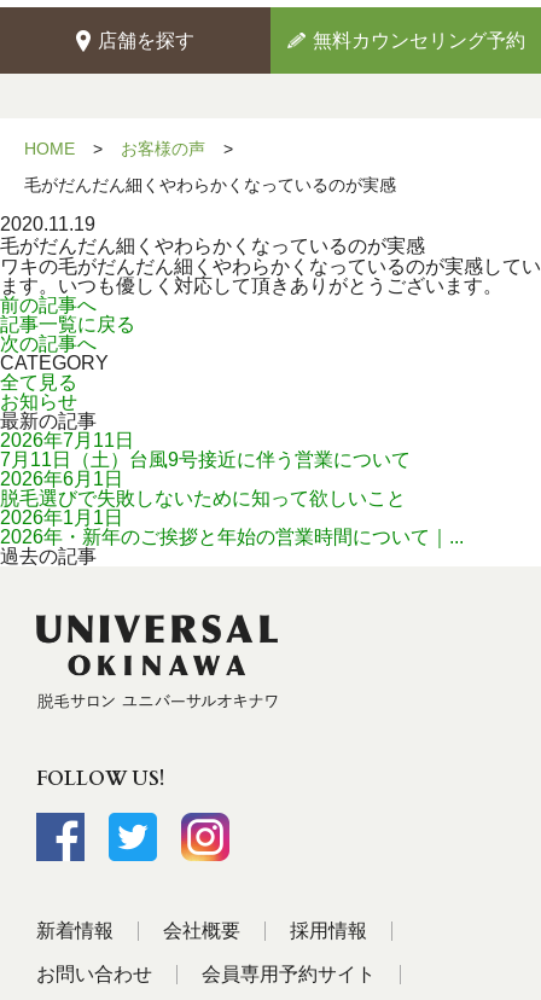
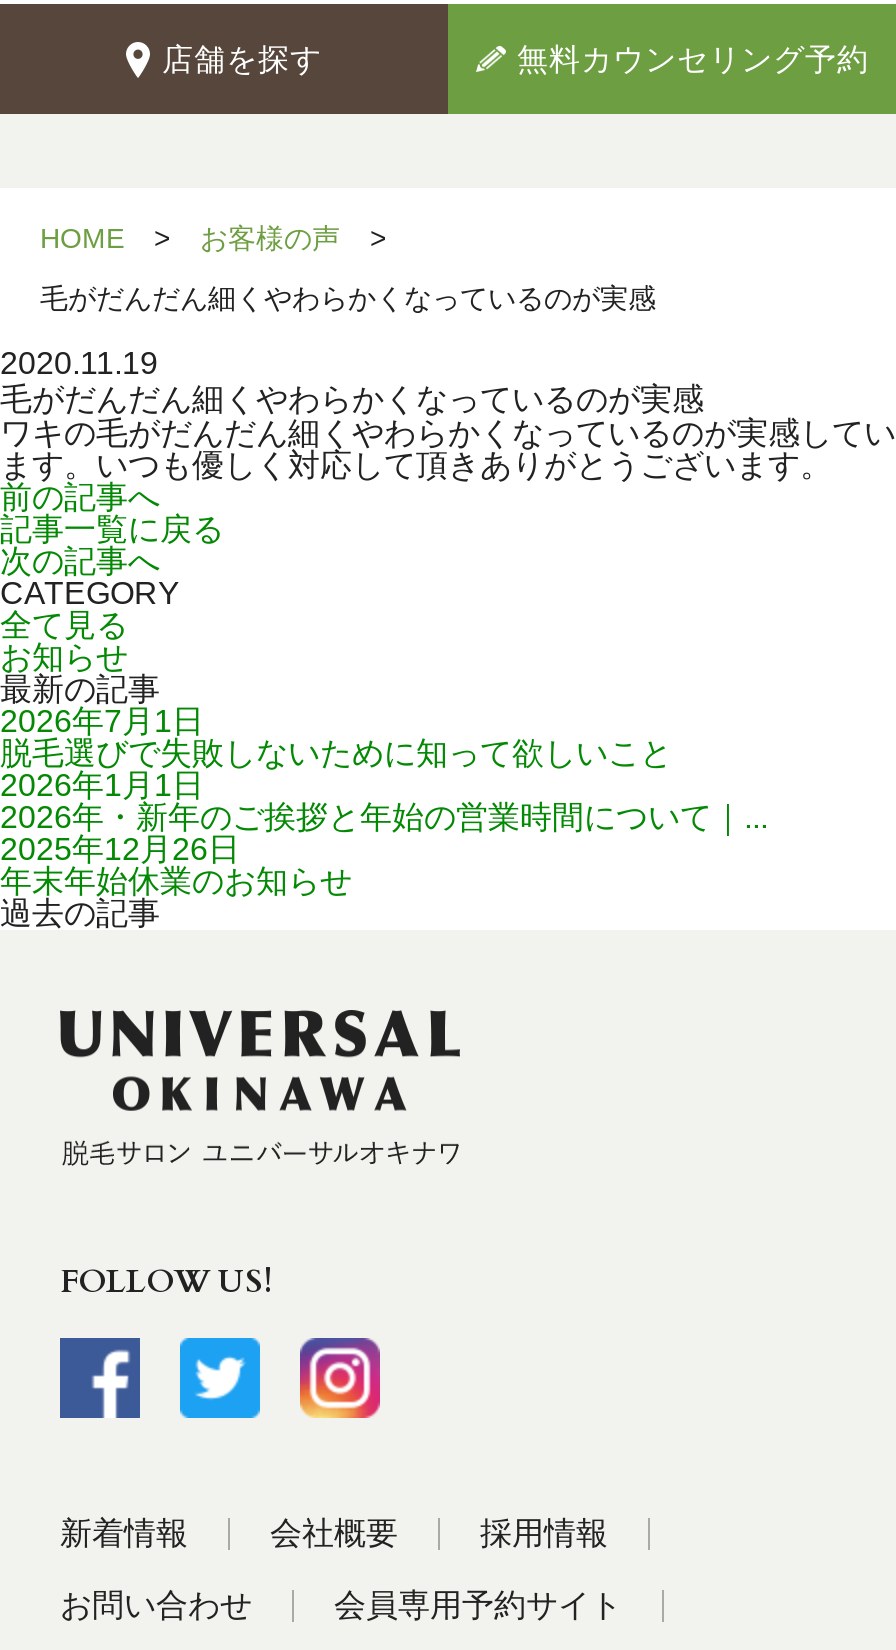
- 2026年7月11日
- 7月11日（土）台風9号接近に伴う営業について
- 2026年6月1日
+ 2026年7月1日

moved up: 脱毛選びで失敗しないために知って欲しいこと | 2026年1月1日 | 2026年・新年のご挨拶と年始の営業時間について｜...

+ 2025年12月26日
+ 年末年始休業のお知らせ
